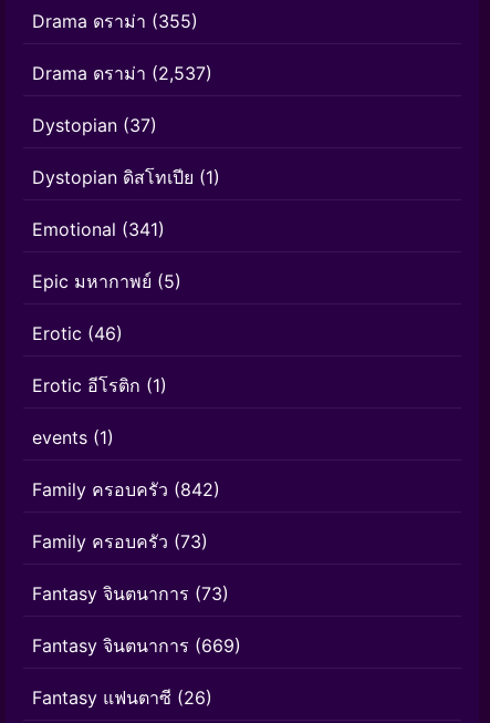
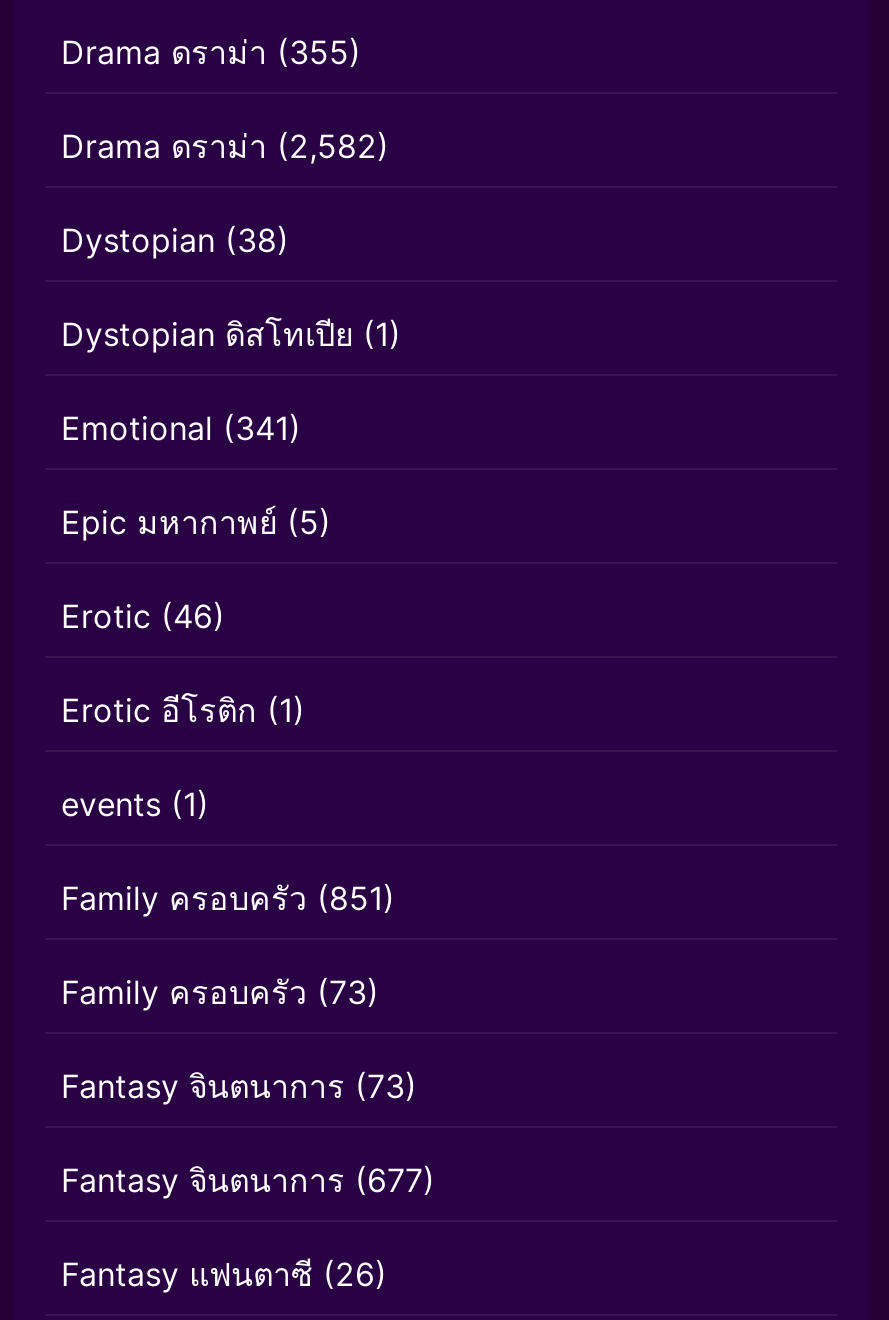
- Drama ดราม่า(2,537)
+ Drama ดราม่า(2,582)

- Dystopian (37)
+ Dystopian (38)

- Family ครอบครัว(842)
+ Family ครอบครัว(851)

- Fantasy จินตนาการ(669)
+ Fantasy จินตนาการ(677)
